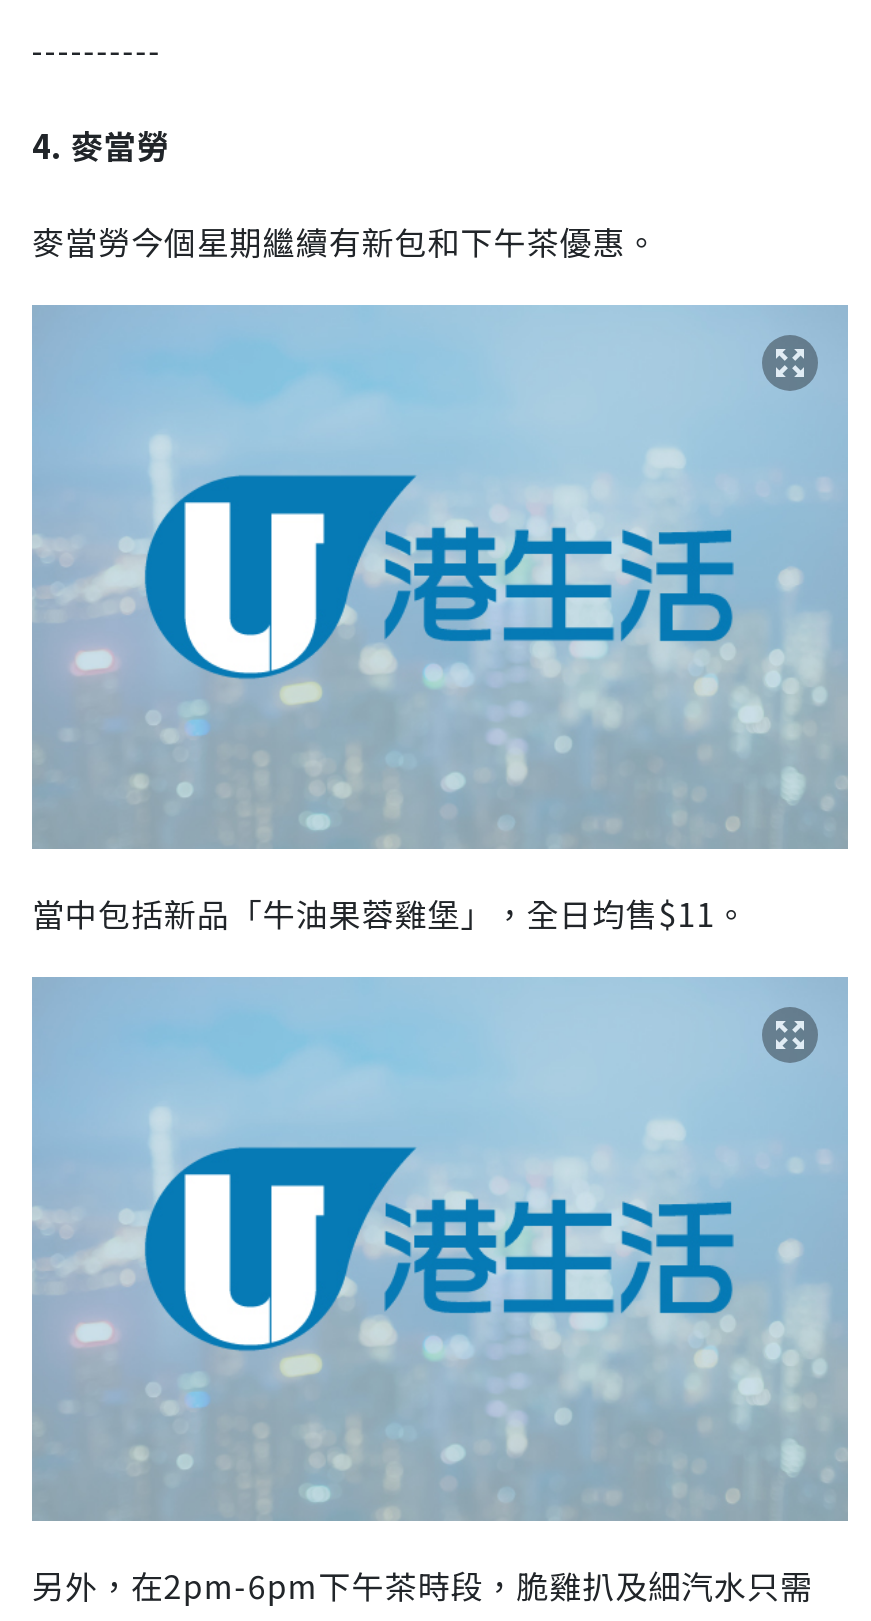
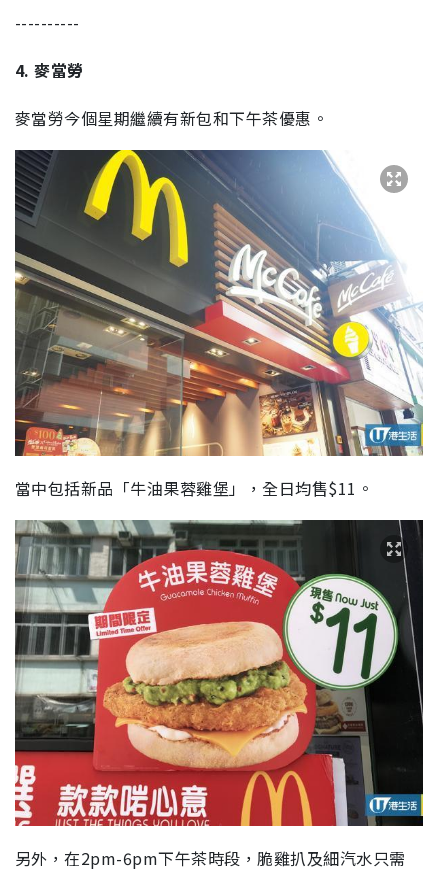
- [image]
+ [image]

- [image]
+ [image]
